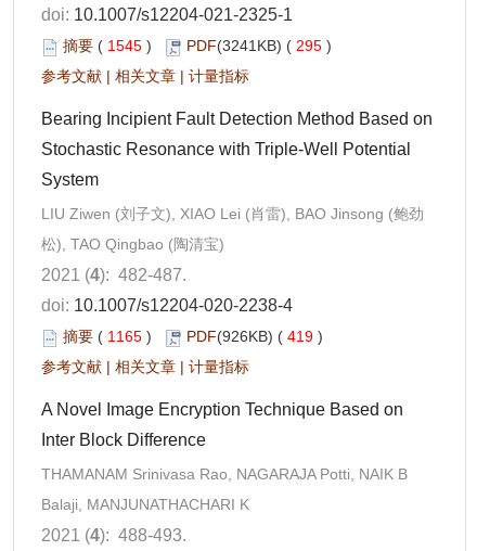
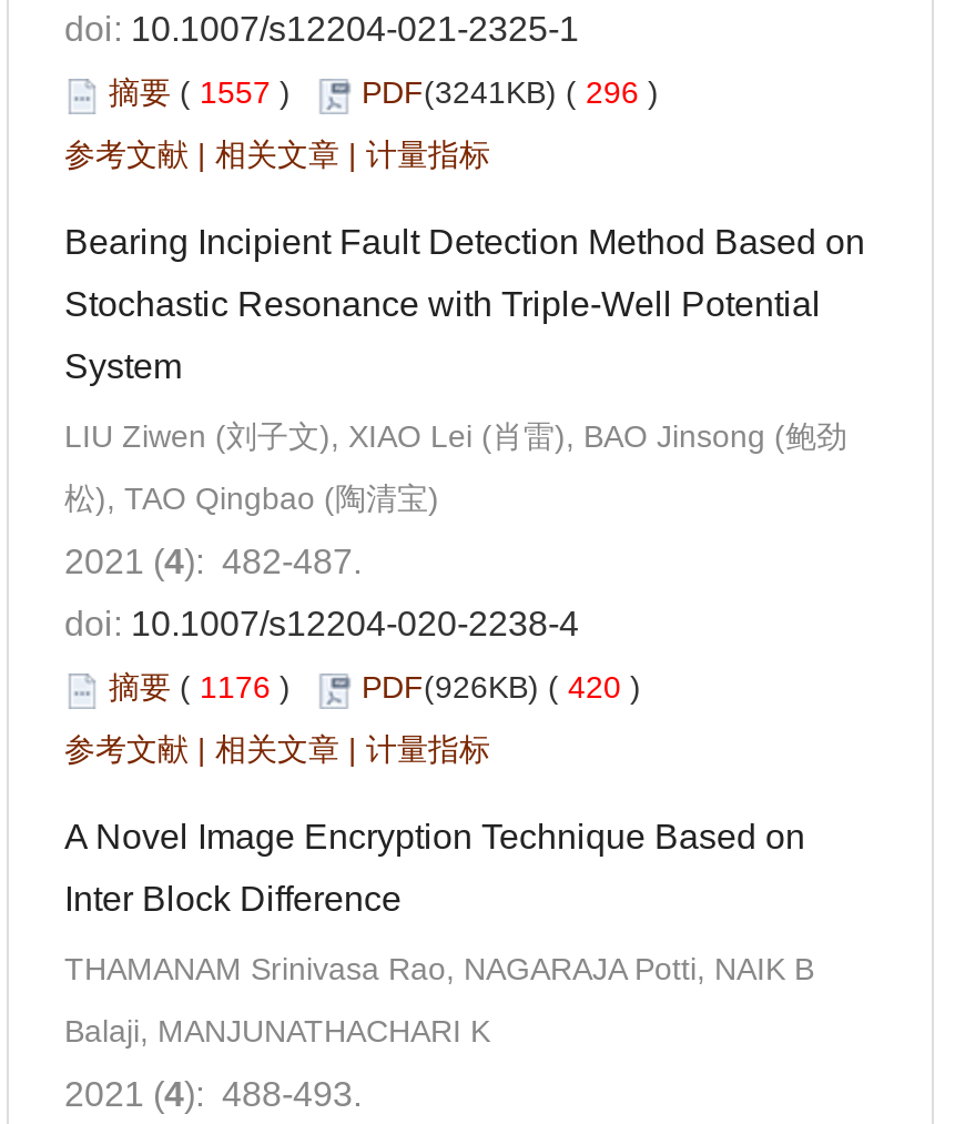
- 摘要(1545)
+ 摘要(1557)

- PDF(3241KB) (295)
+ PDF(3241KB) (296)

- 摘要(1165)
+ 摘要(1176)

- PDF(926KB) (419)
+ PDF(926KB) (420)
